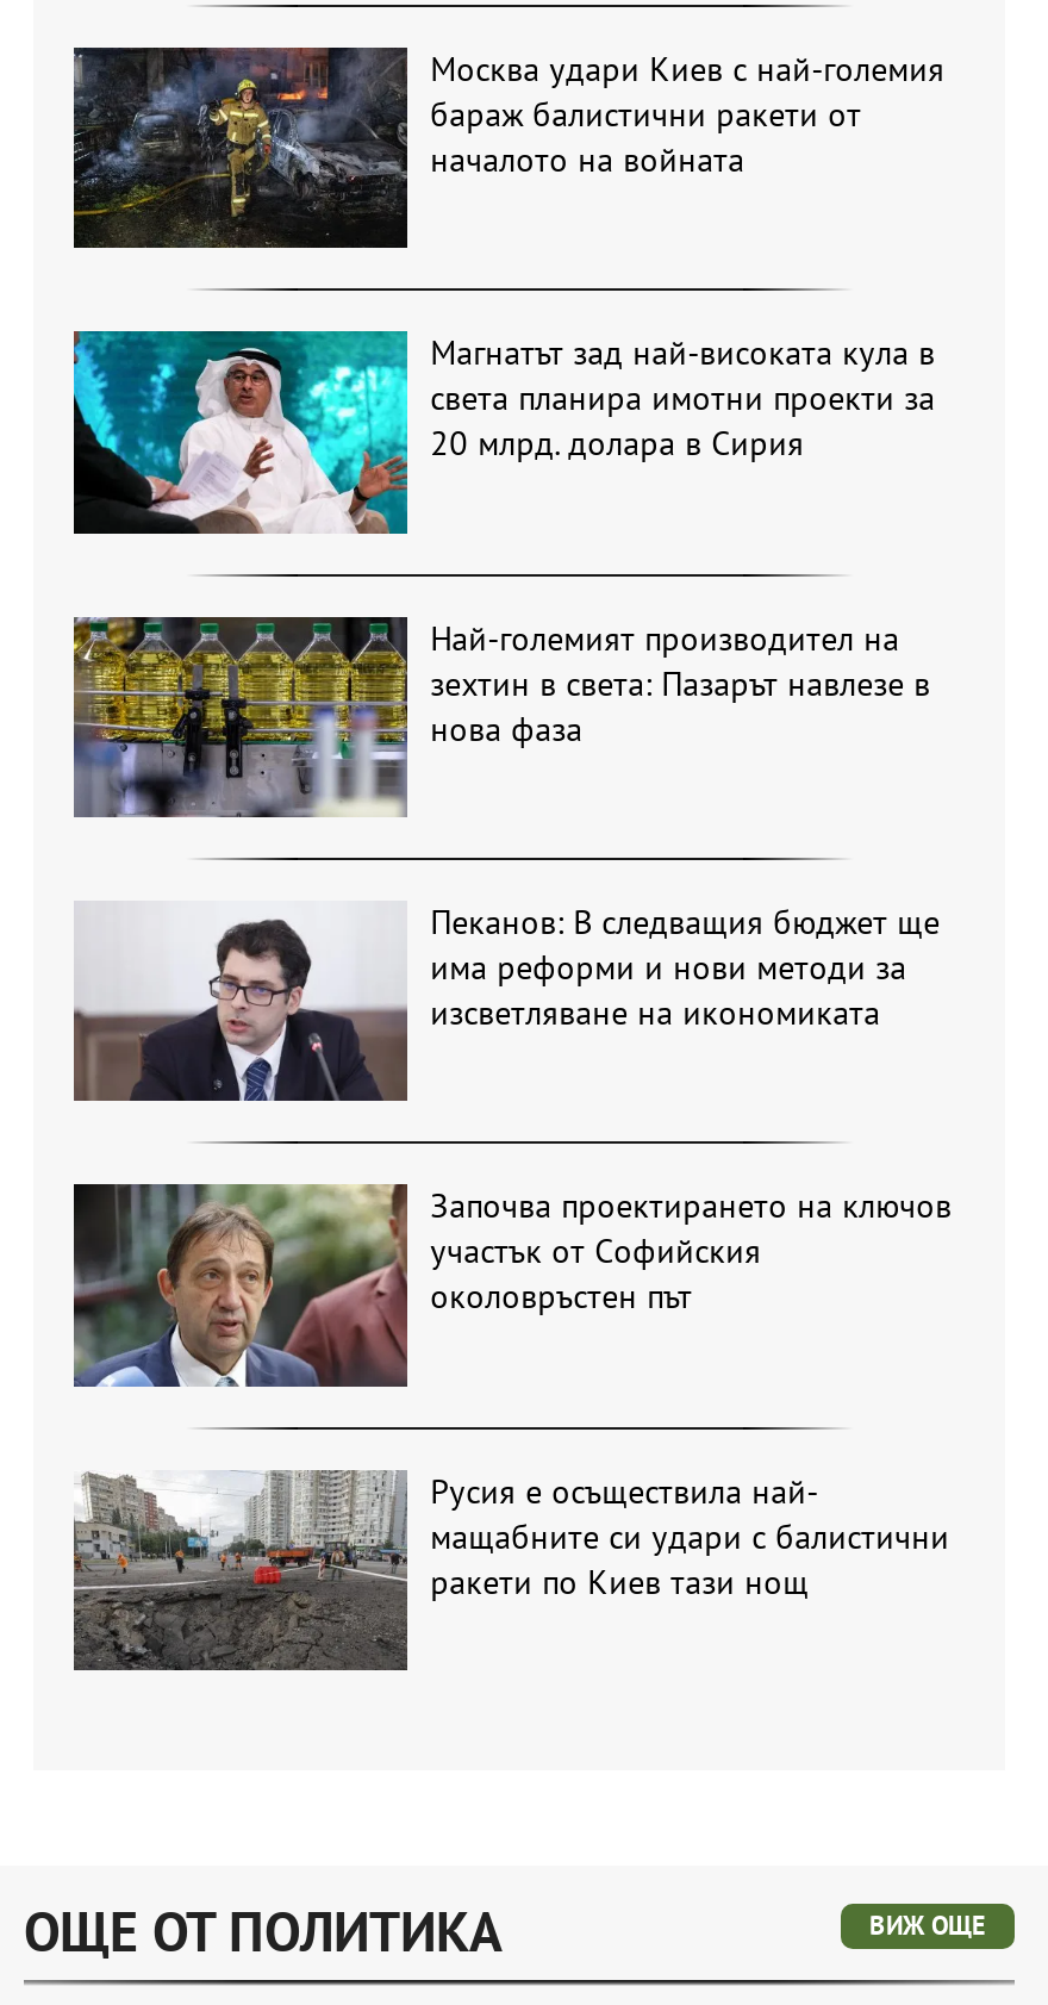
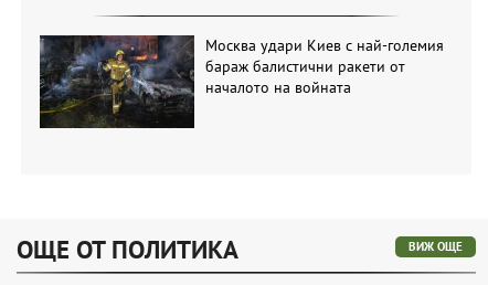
- [image]
- Магнатът зад най-високата кула в
- света планира имотни проекти за
- 20 млрд. долара в Сирия

- [image]
- Най-големият производител на
- зехтин в света: Пазарът навлезе в
- нова фаза

- [image]
- Пеканов: В следващия бюджет ще
- има реформи и нови методи за
- изсветляване на икономиката

- [image]
- Започва проектирането на ключов
- участък от Софийския
- околовръстен път

- [image]
- Русия е осъществила най-
- мащабните си удари с балистични
- ракети по Киев тази нощ
